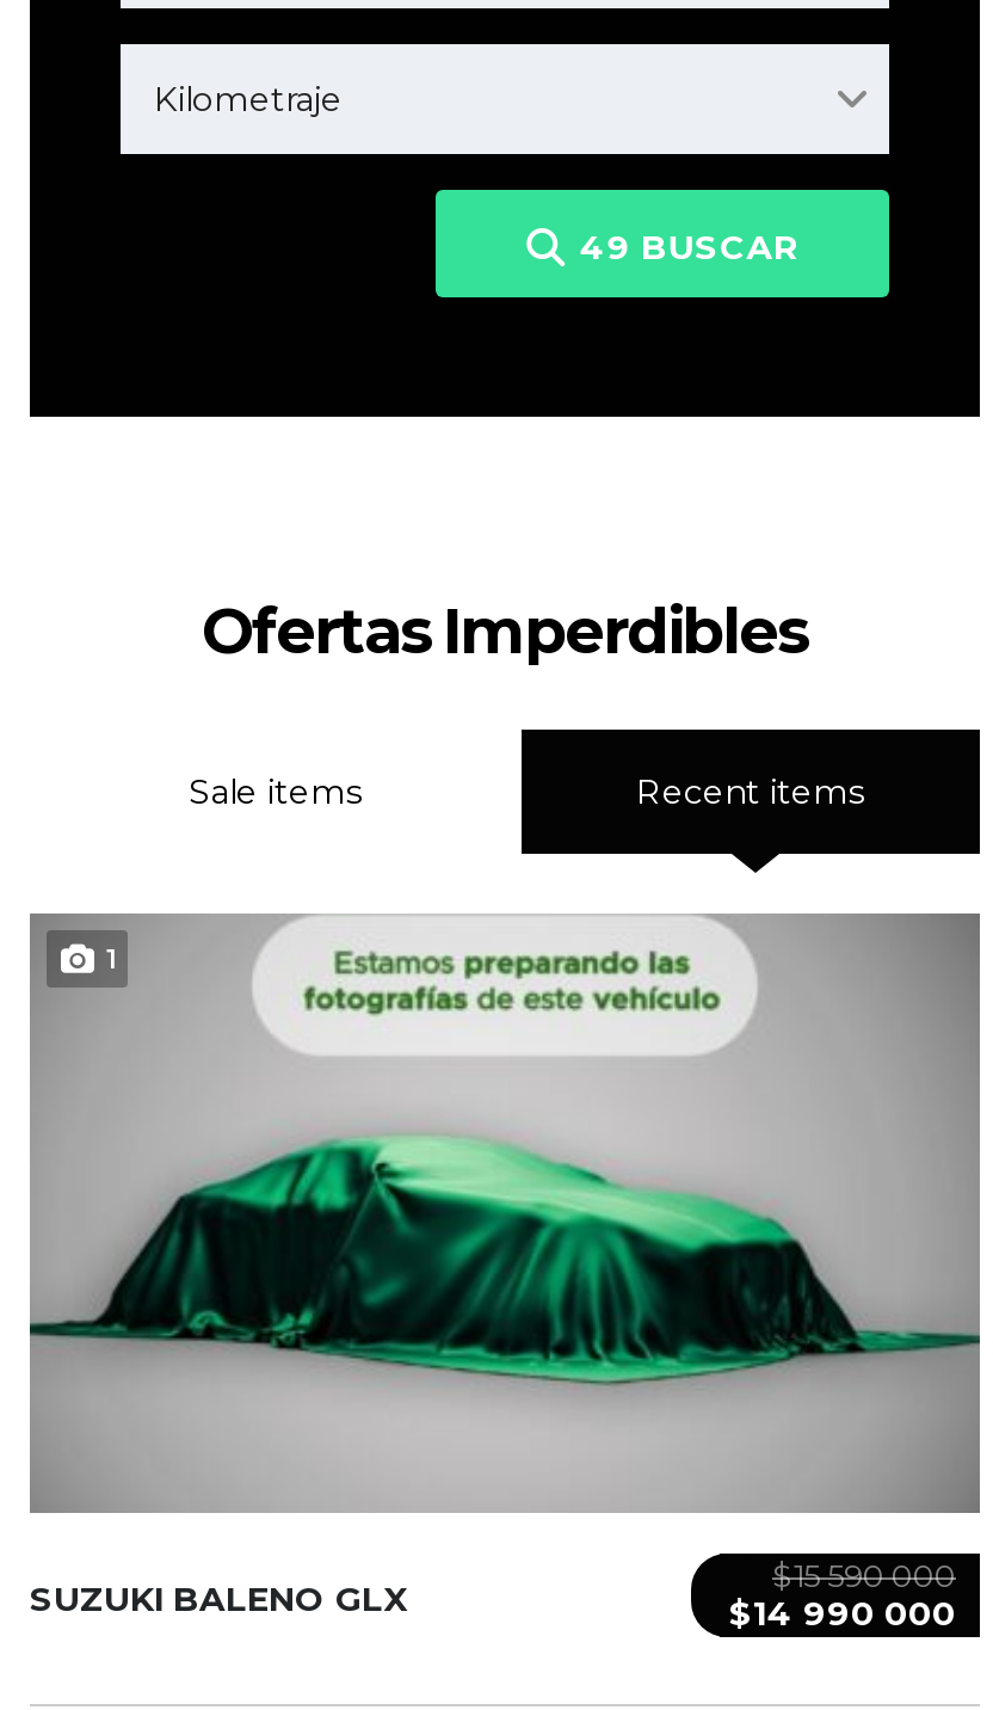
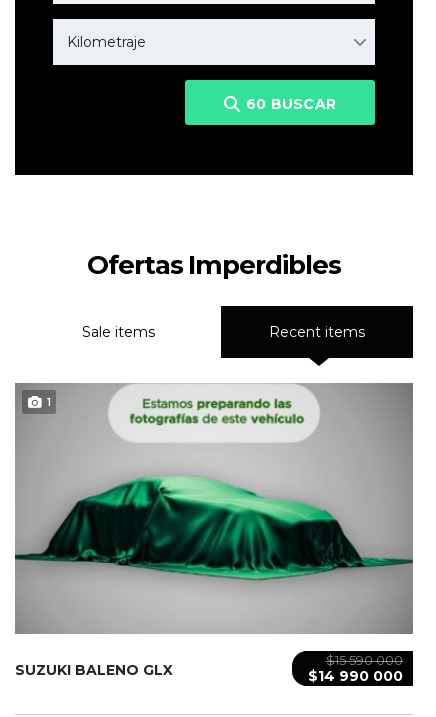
- 49 BUSCAR
+ 60 BUSCAR
